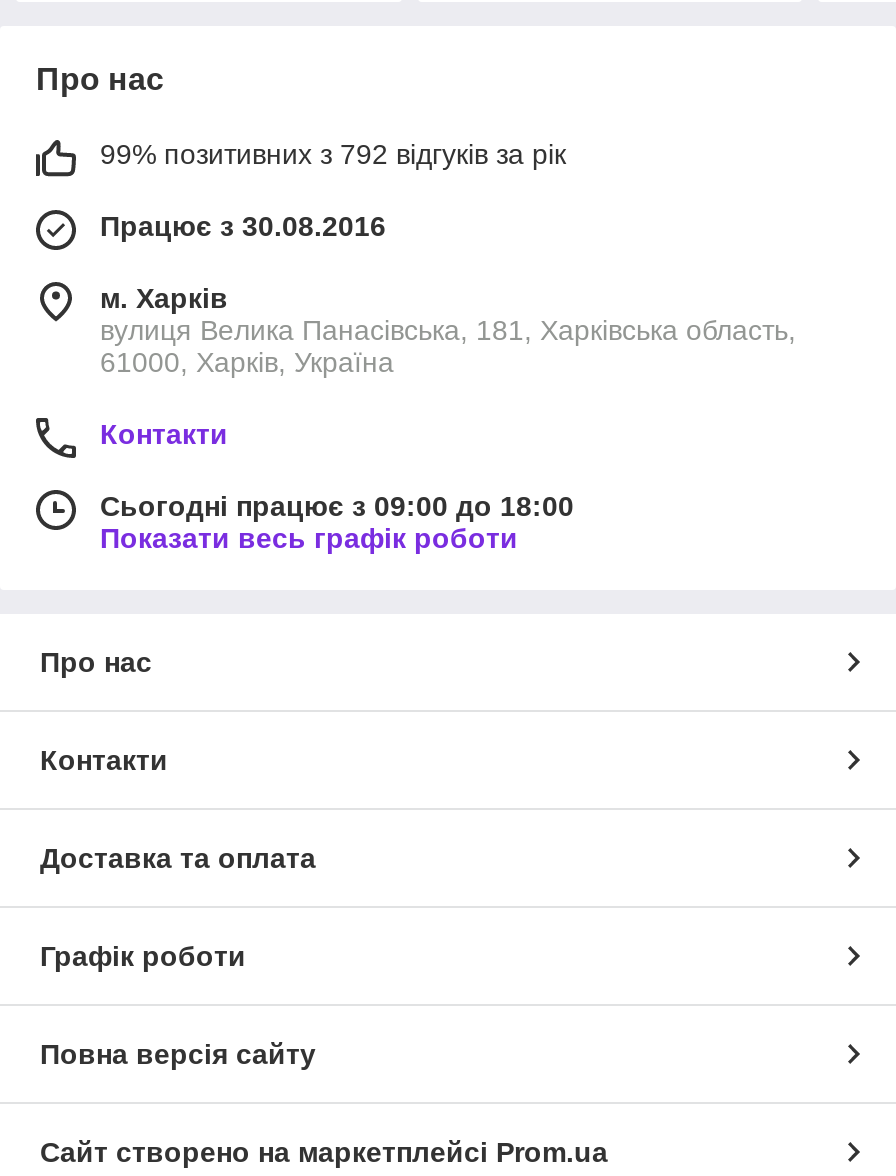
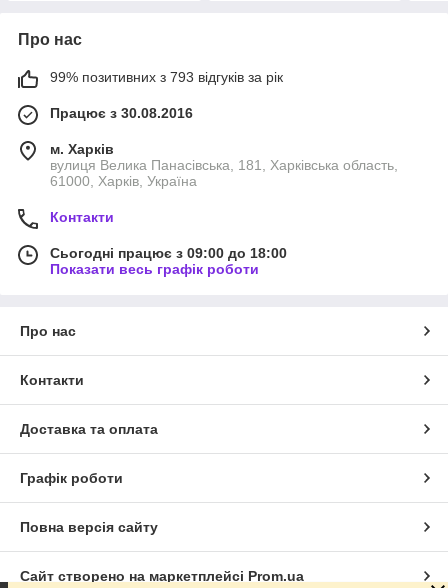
- 99% позитивних з 792 відгуків за рік
+ 99% позитивних з 793 відгуків за рік
